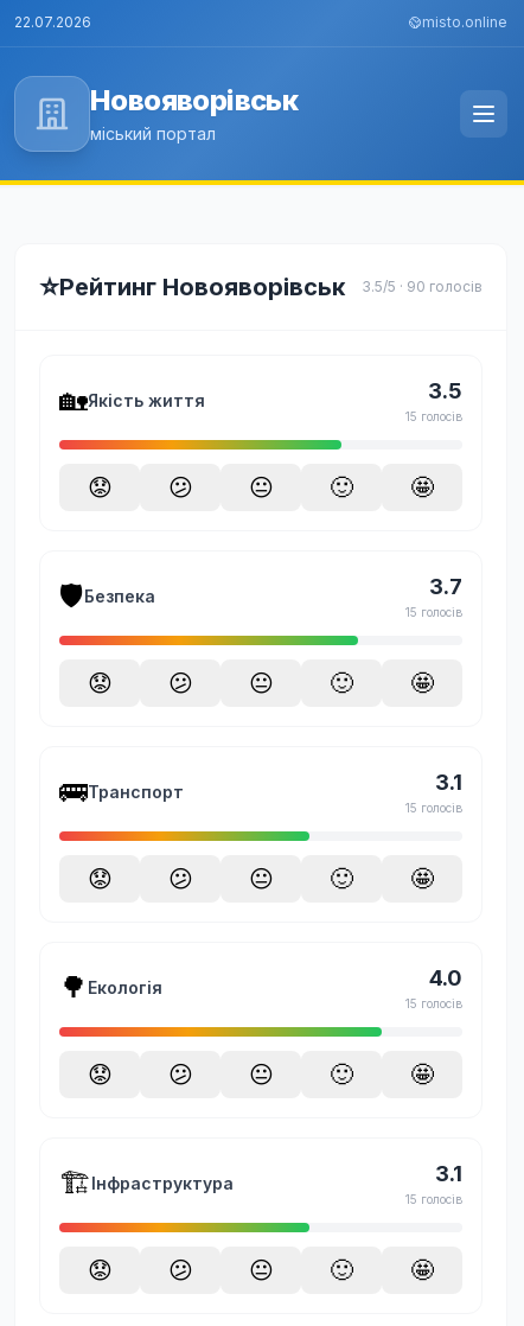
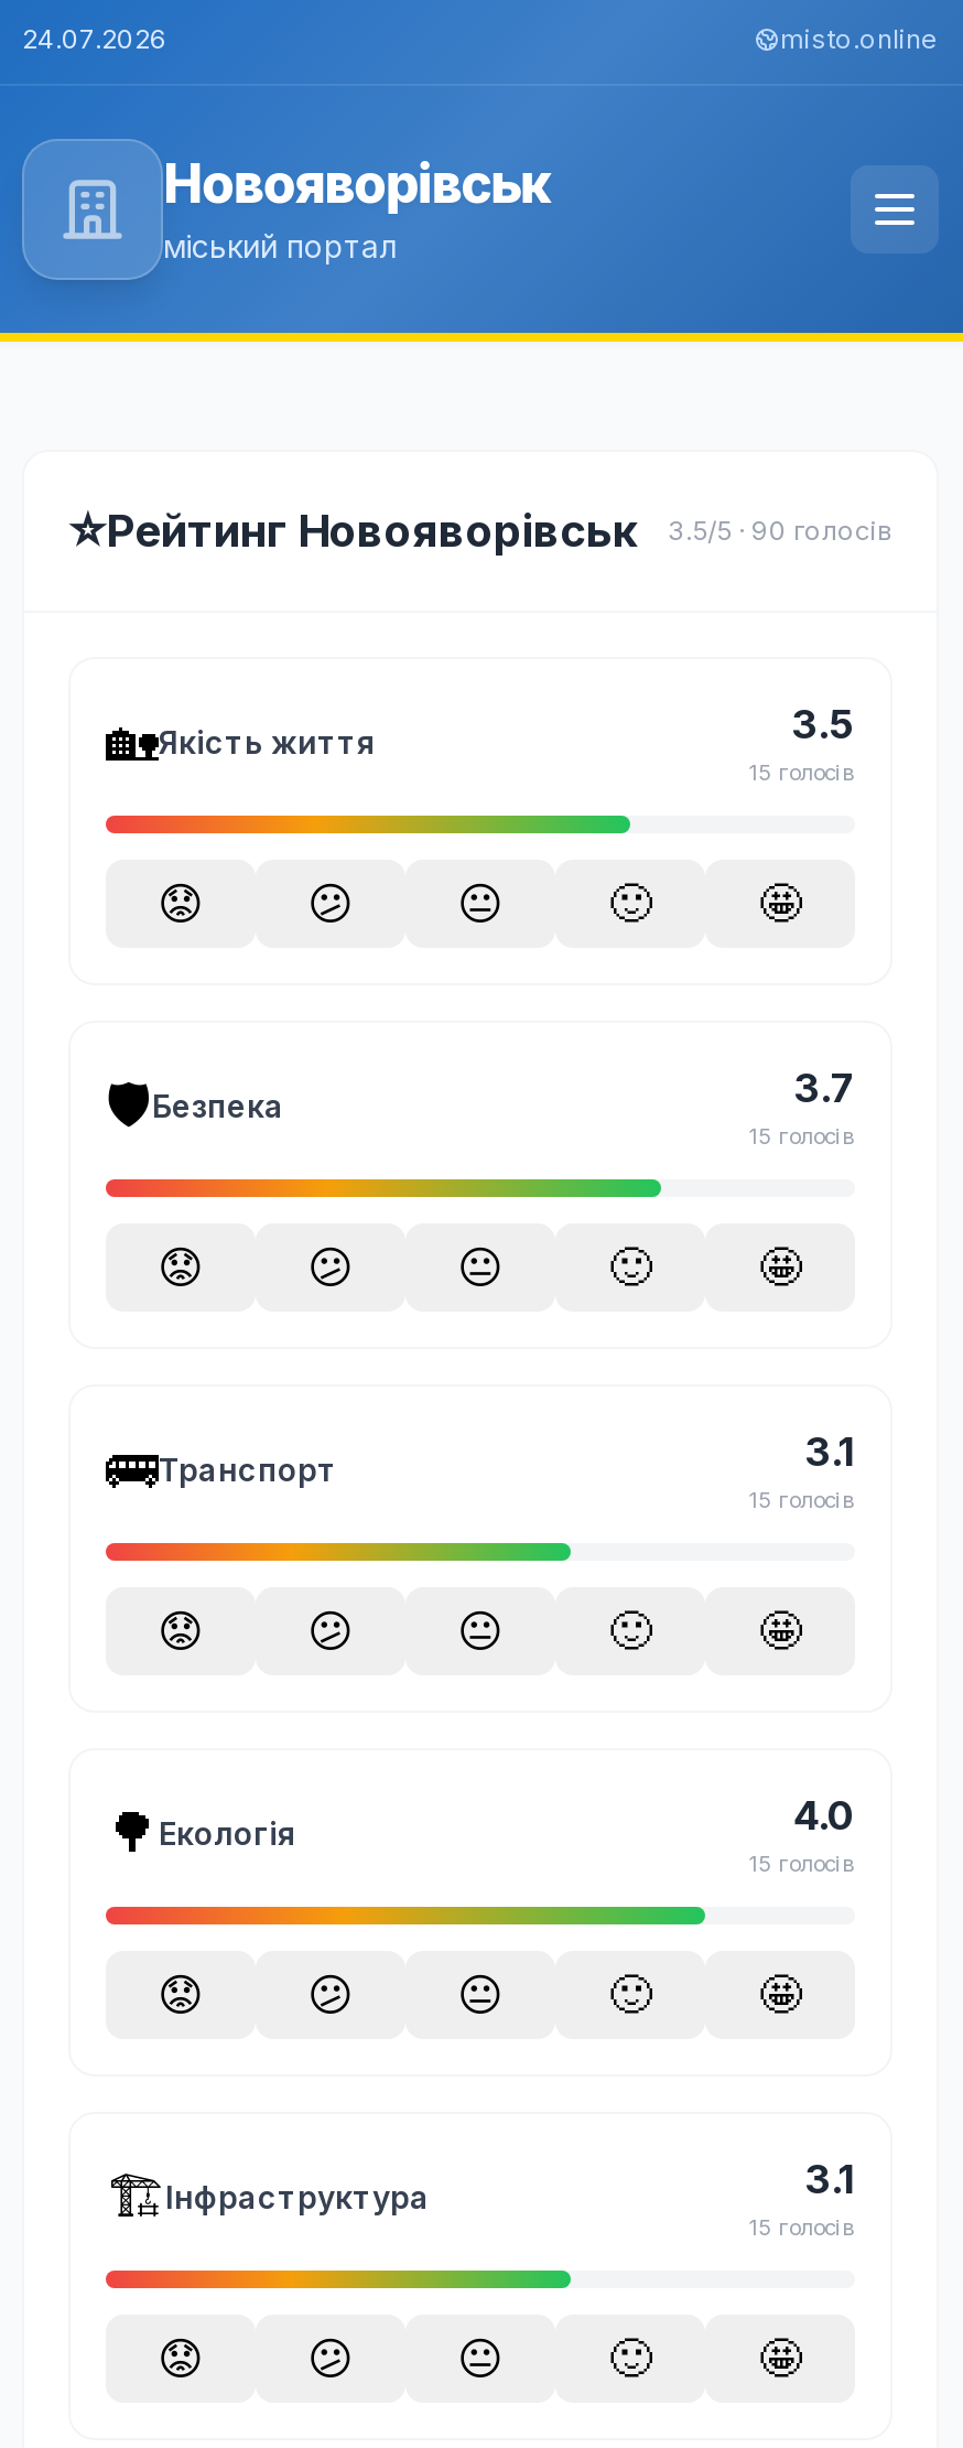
- 22.07.2026
+ 24.07.2026
